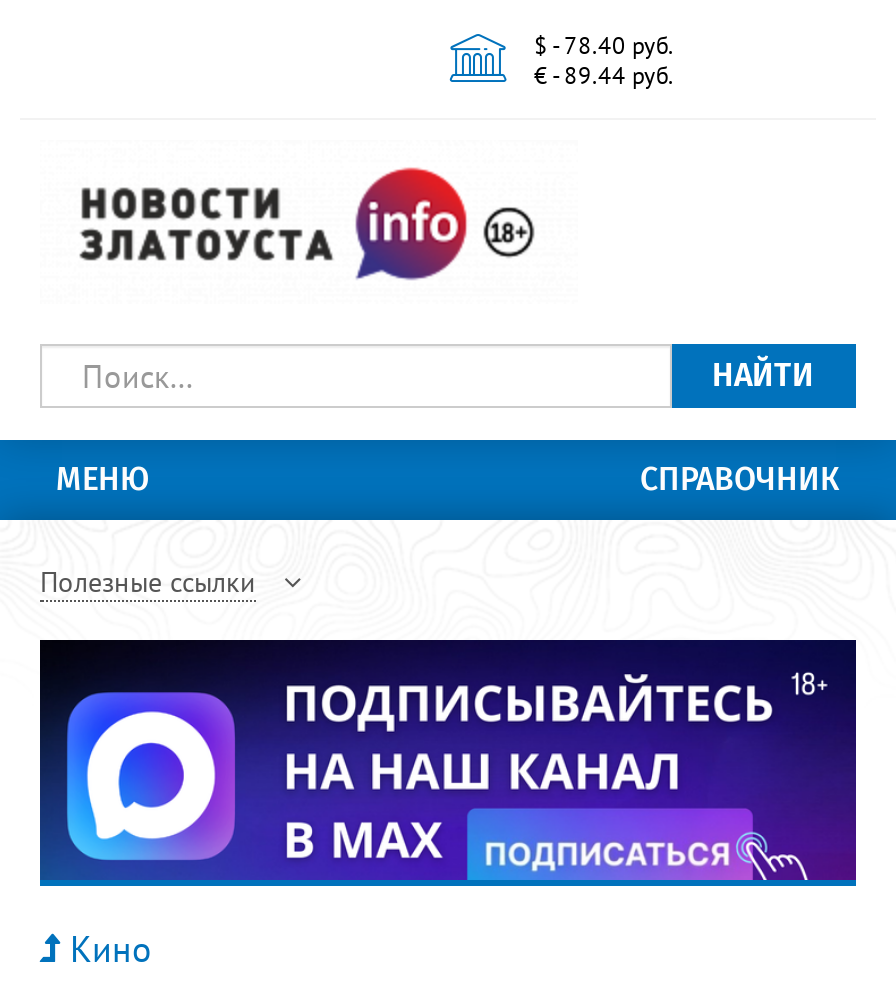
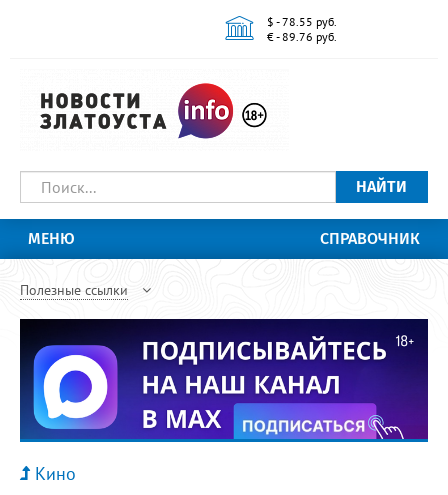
- $ - 78.40 руб.
+ $ - 78.55 руб.

- € - 89.44 руб.
+ € - 89.76 руб.
